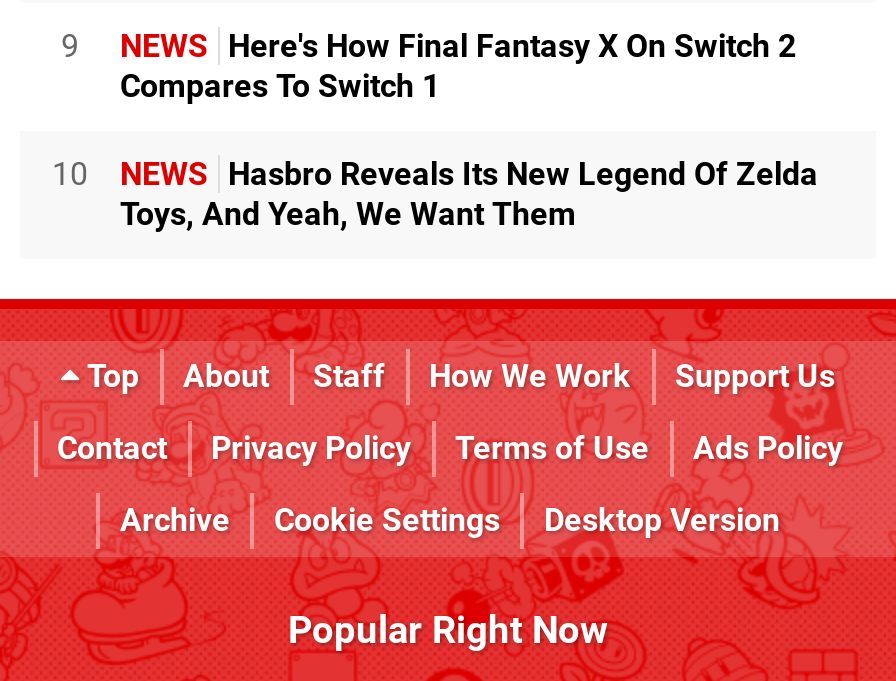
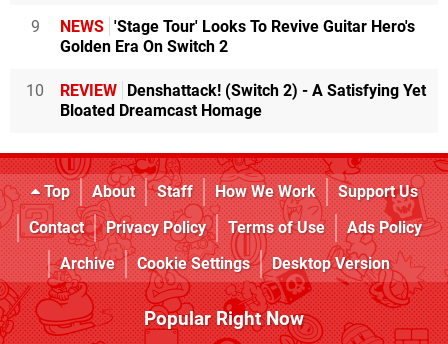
- NEWS Here's How Final Fantasy X On Switch 2
- Compares To Switch 1
+ NEWS 'Stage Tour' Looks To Revive Guitar Hero's
+ Golden Era On Switch 2

- NEWS Hasbro Reveals Its New Legend Of Zelda
- Toys, And Yeah, We Want Them
+ REVIEW Denshattack! (Switch 2) - A Satisfying Yet
+ Bloated Dreamcast Homage
